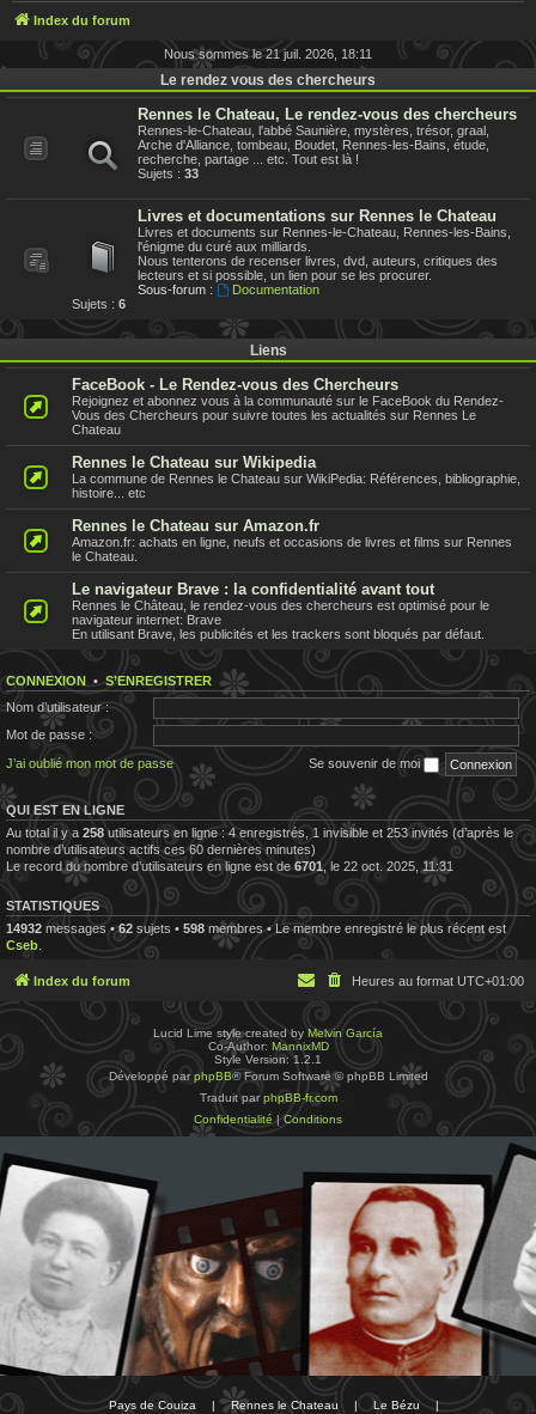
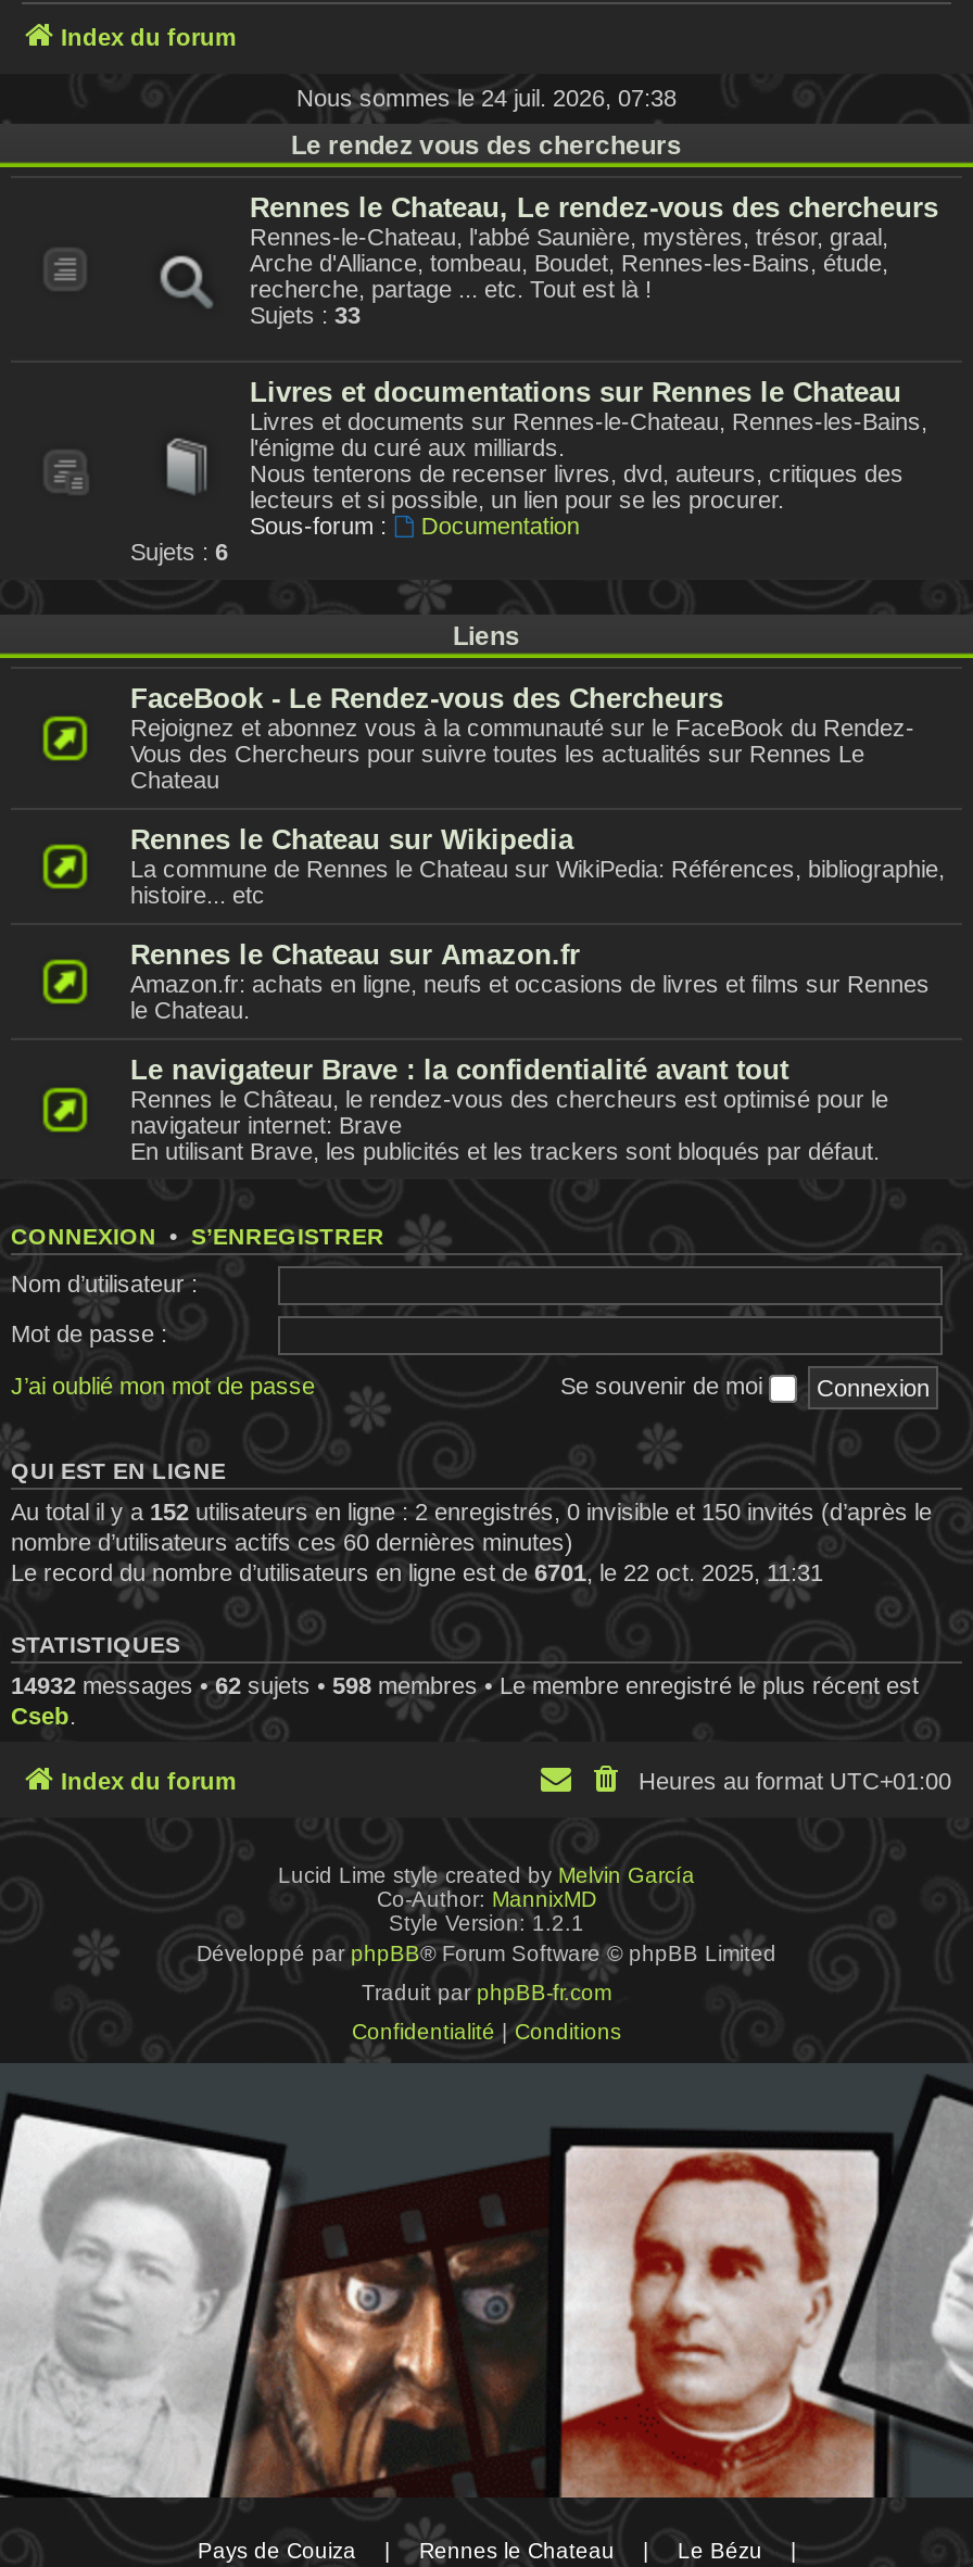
- Nous sommes le 21 juil. 2026, 18:11
+ Nous sommes le 24 juil. 2026, 07:38

- Au total il y a 258 utilisateurs en ligne : 4 enregistrés, 1 invisible et 253 invités (d’après le
+ Au total il y a 152 utilisateurs en ligne : 2 enregistrés, 0 invisible et 150 invités (d’après le
